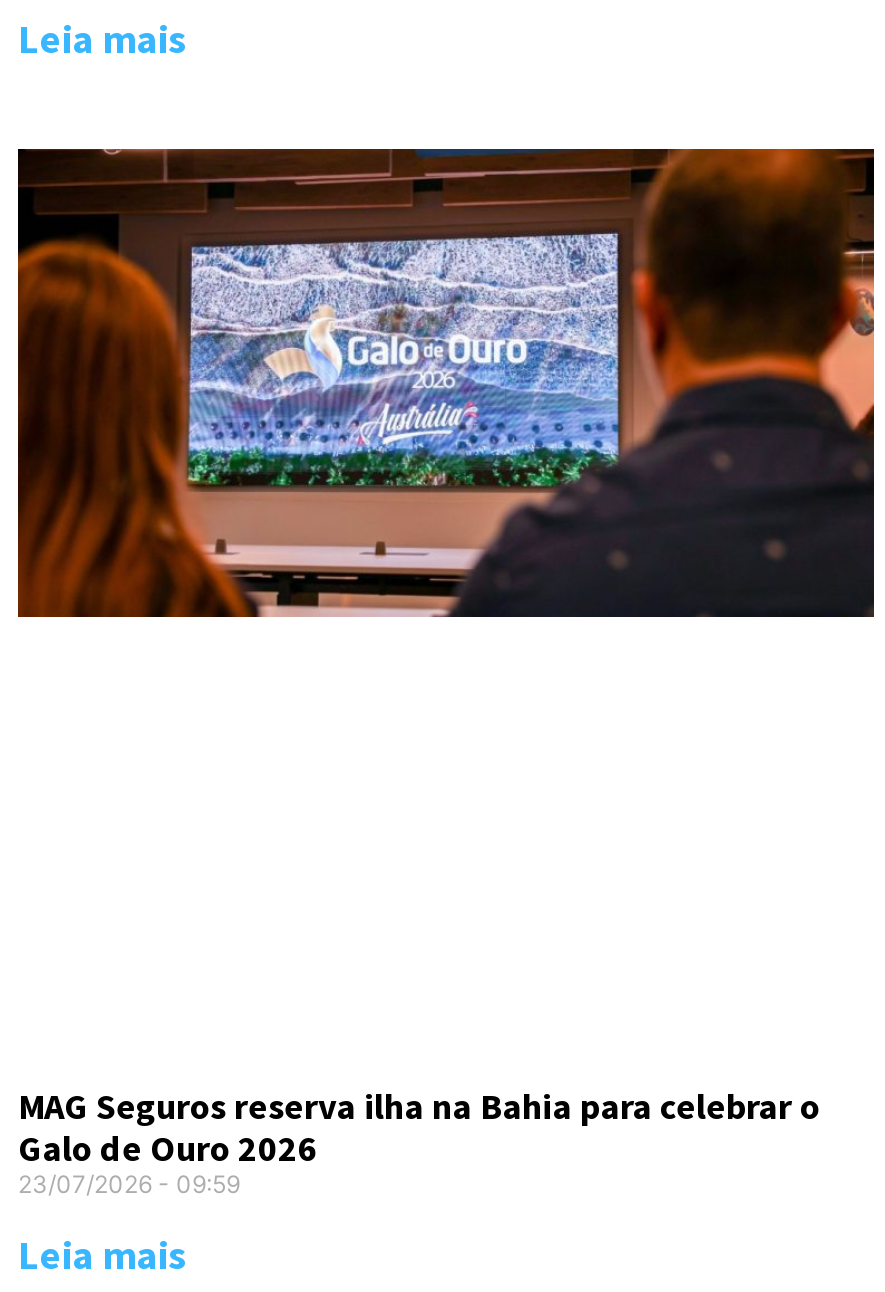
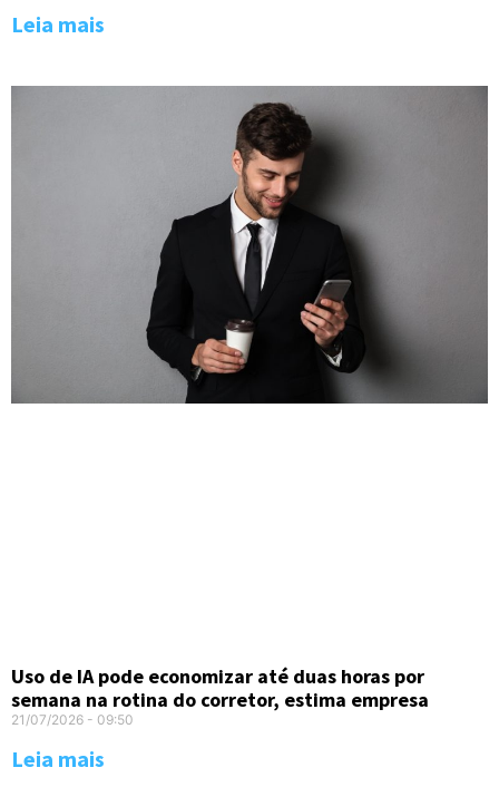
- [image]
+ [image]

- MAG Seguros reserva ilha na Bahia para celebrar o
- Galo de Ouro 2026
- 23/07/2026 09:59
+ Uso de IA pode economizar até duas horas por
+ semana na rotina do corretor, estima empresa
+ 21/07/2026 09:50
